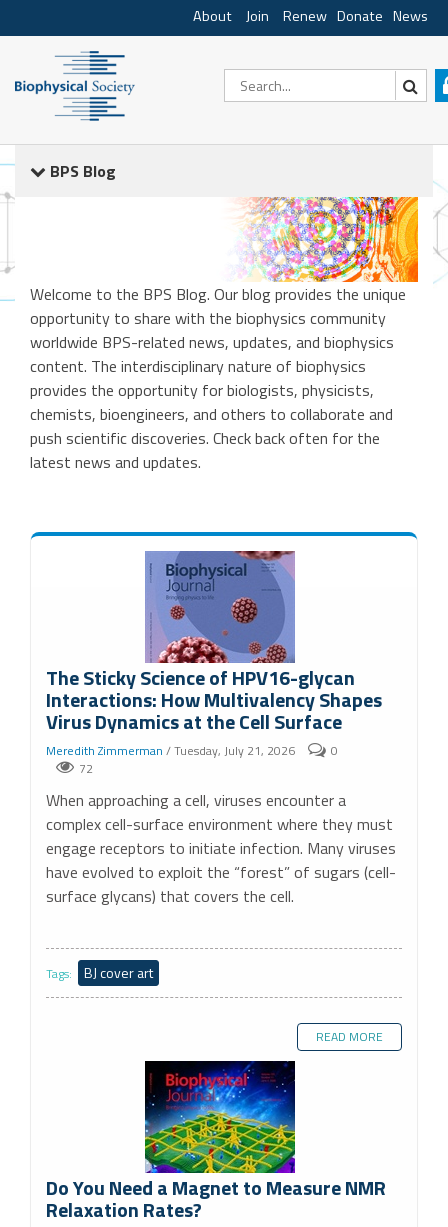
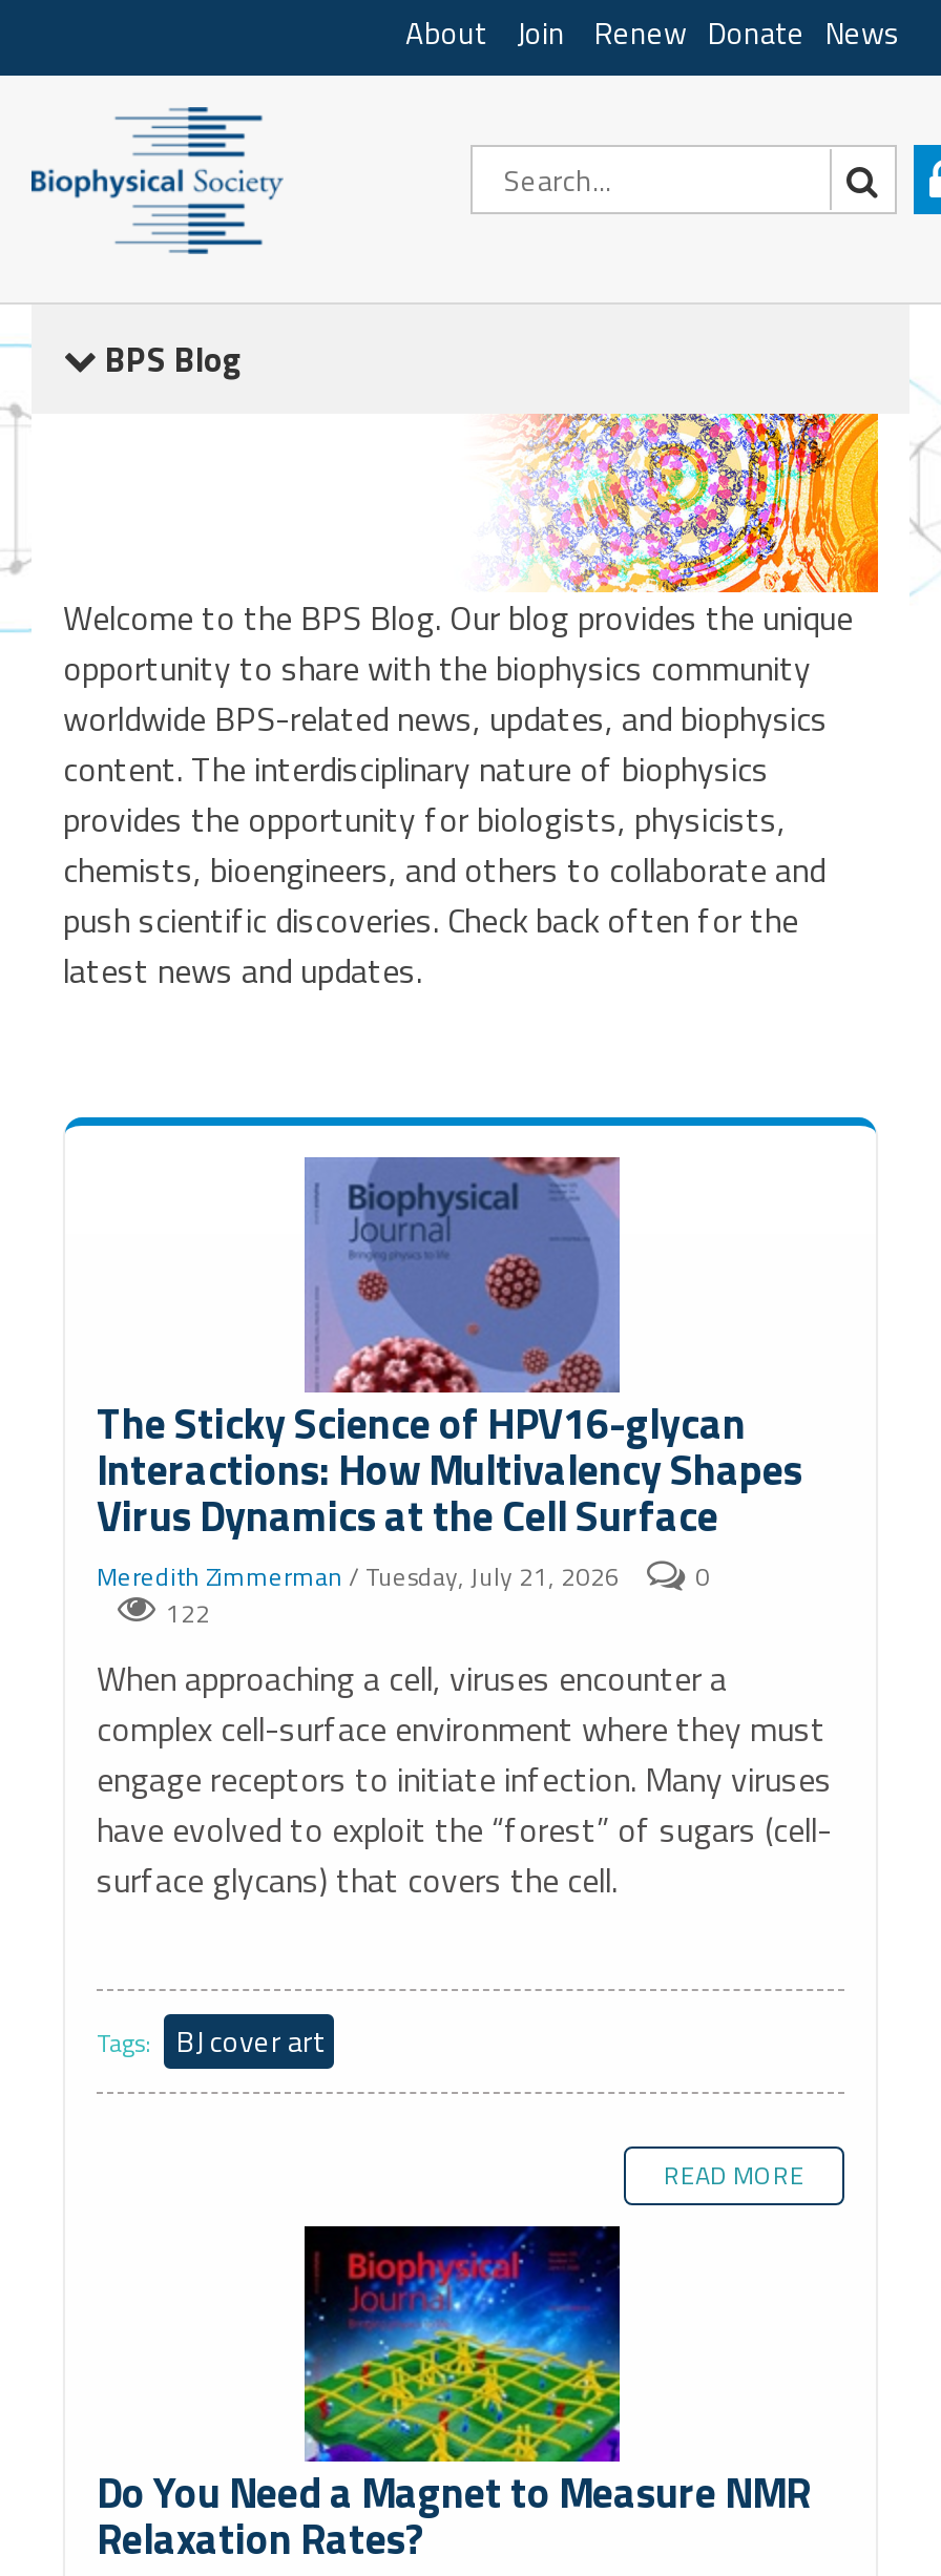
- 72
+ 122
